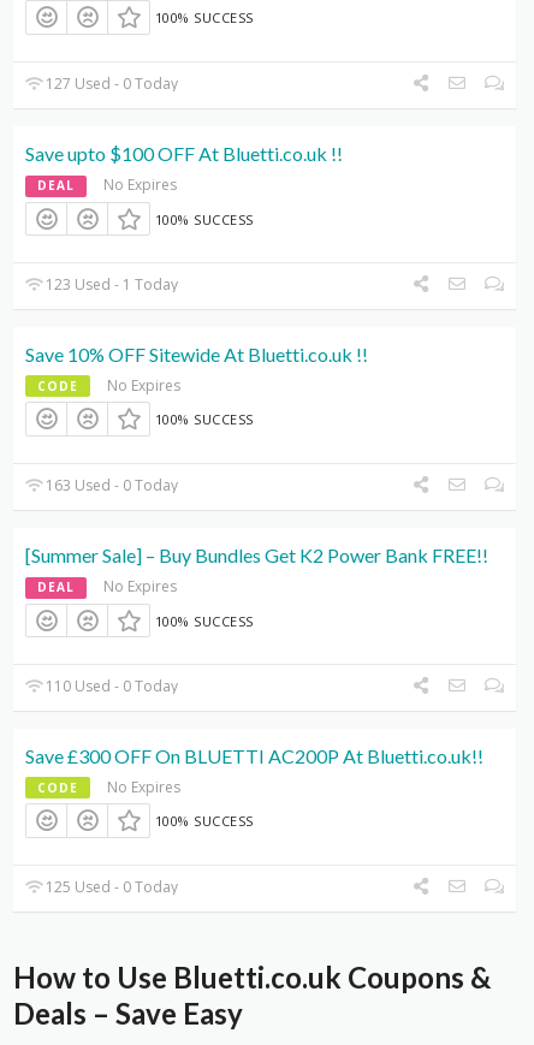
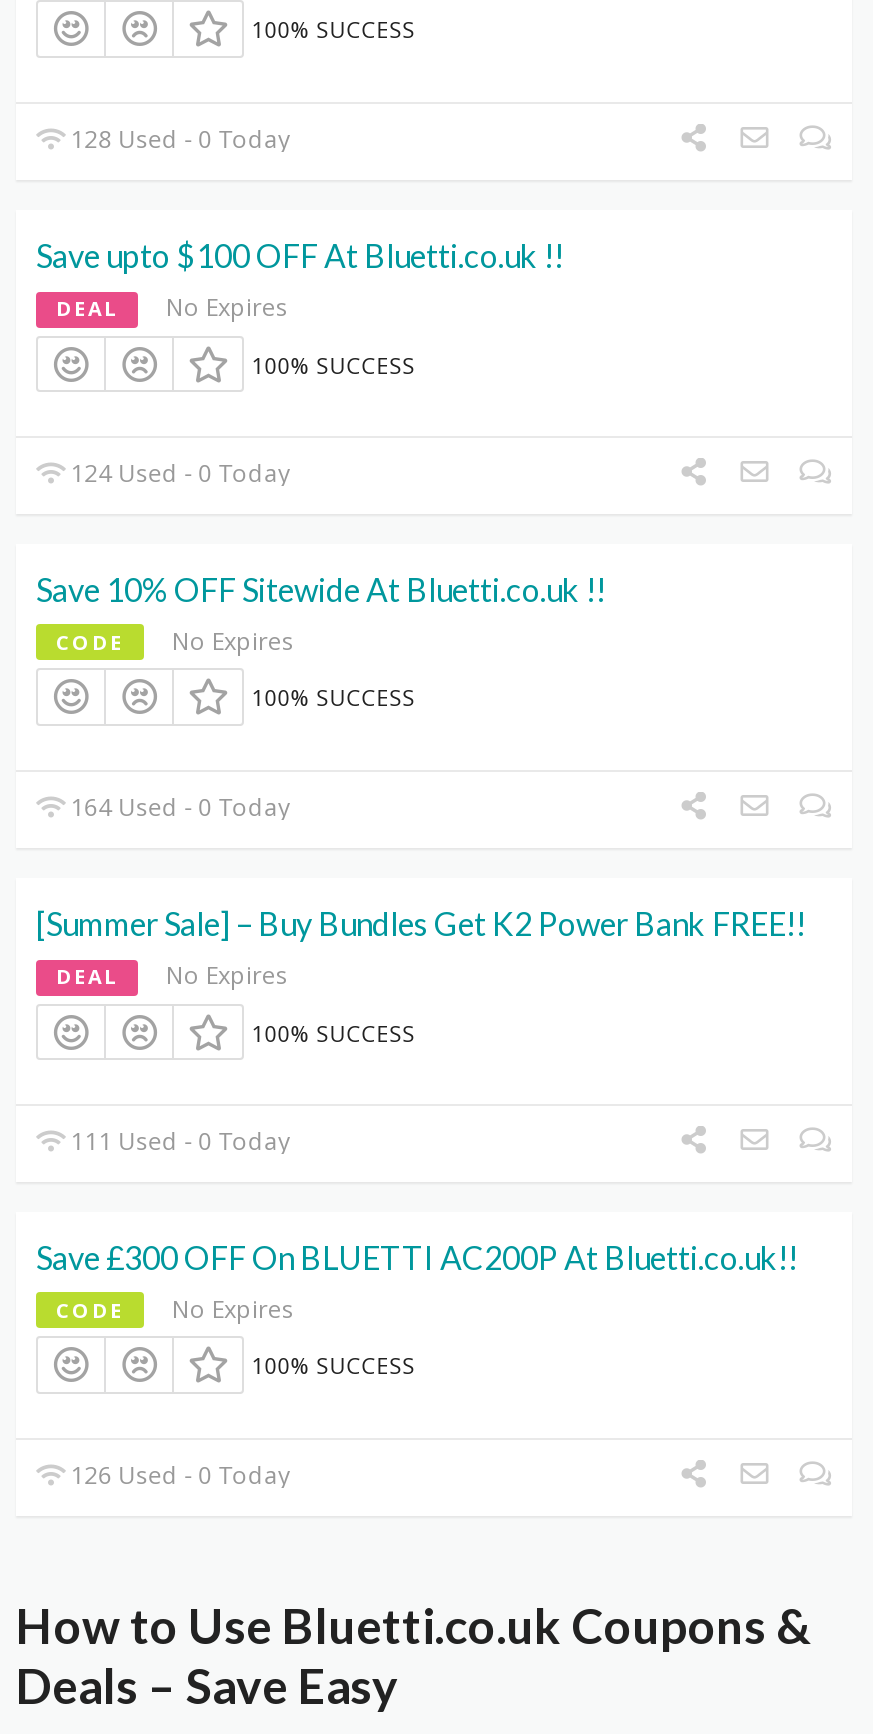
- 127 Used - 0 Today
+ 128 Used - 0 Today

- 123 Used - 1 Today
+ 124 Used - 0 Today

- 163 Used - 0 Today
+ 164 Used - 0 Today

- 110 Used - 0 Today
+ 111 Used - 0 Today

- 125 Used - 0 Today
+ 126 Used - 0 Today
